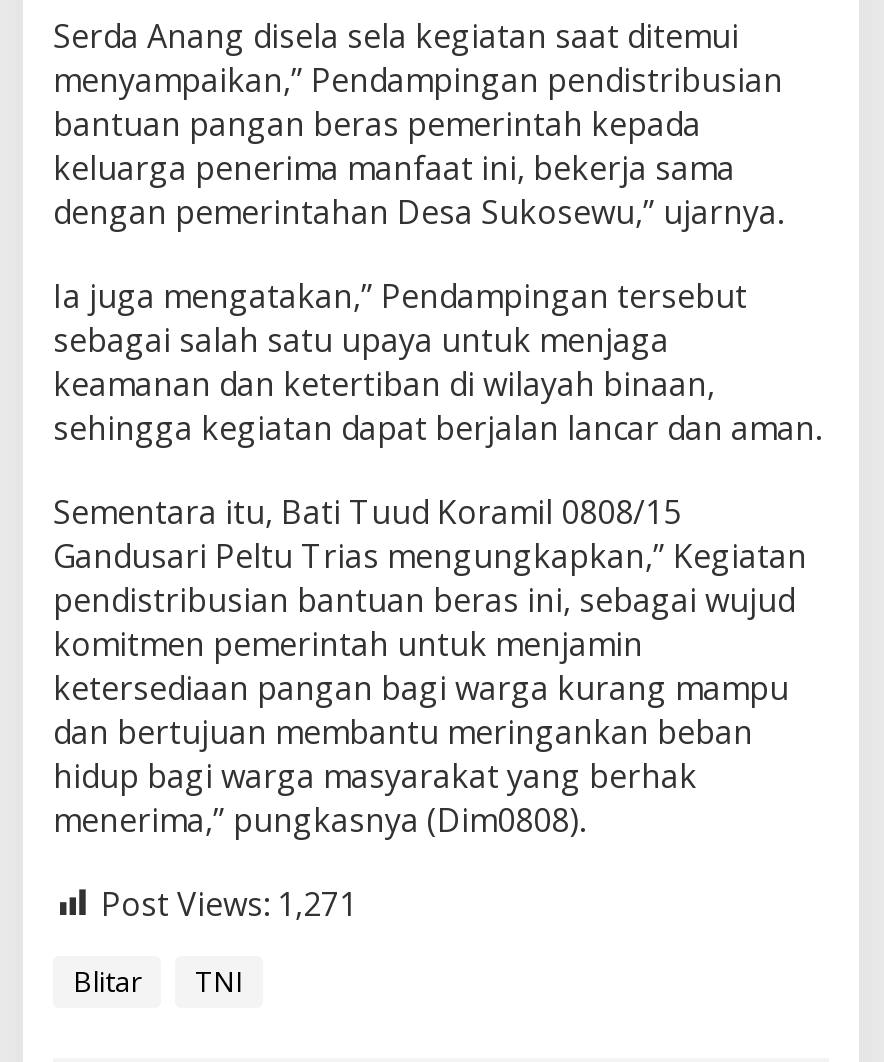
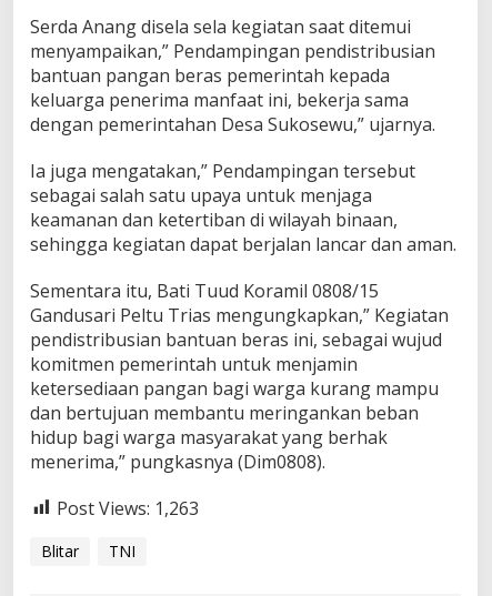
- Post Views: 1,271
+ Post Views: 1,263
